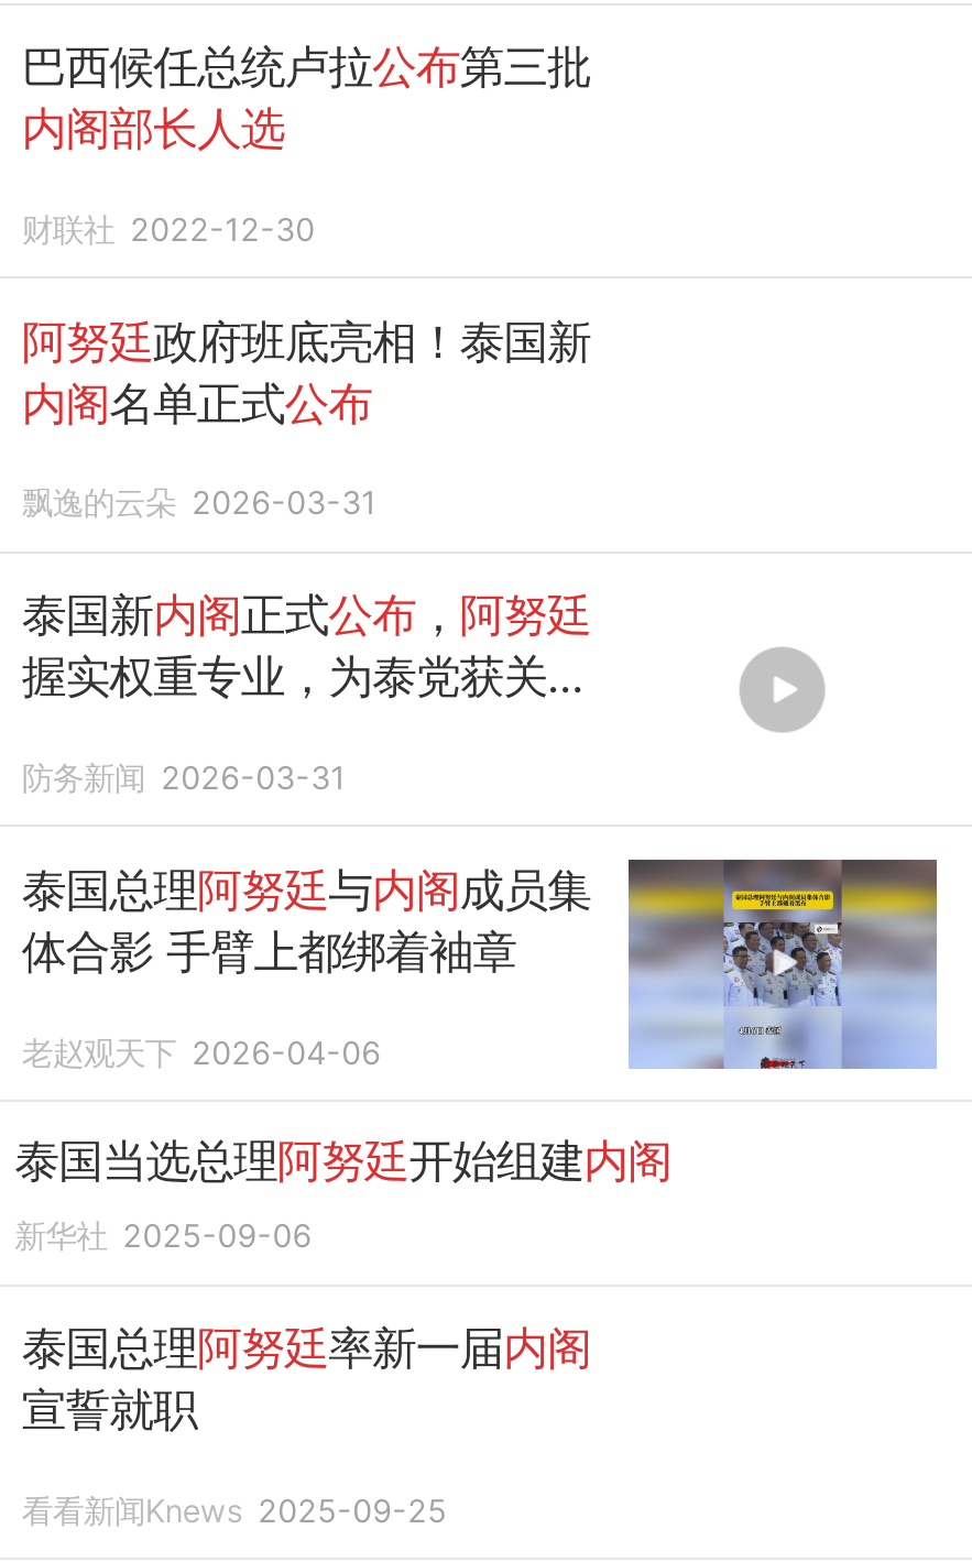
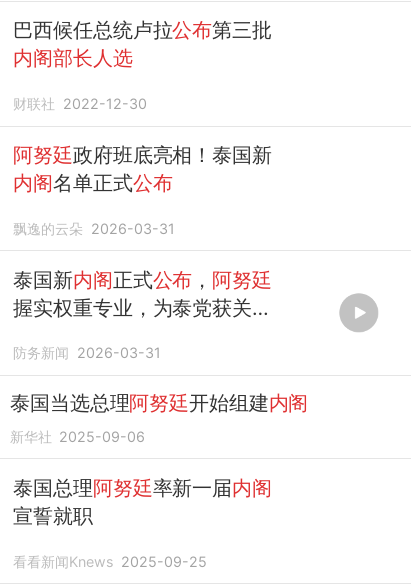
- [image]
- 泰国总理阿努廷与内阁成员集
- 体合影 手臂上都绑着袖章
- 老赵观天下 2026-04-06
